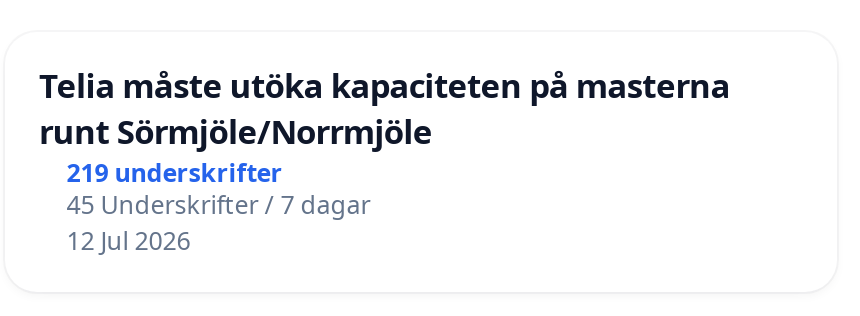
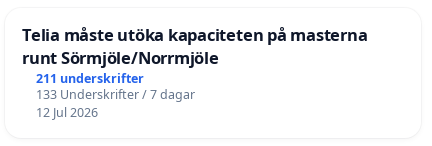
- 219 underskrifter
+ 211 underskrifter

- 45 Underskrifter / 7 dagar
+ 133 Underskrifter / 7 dagar
